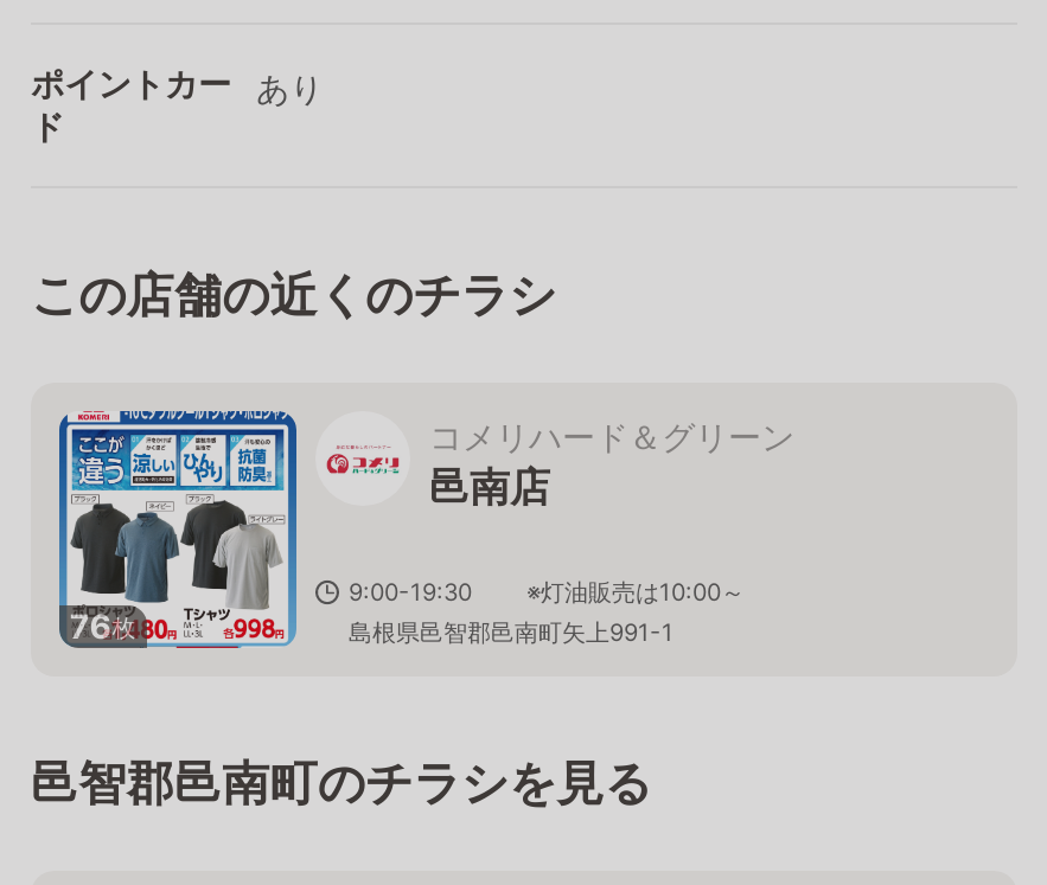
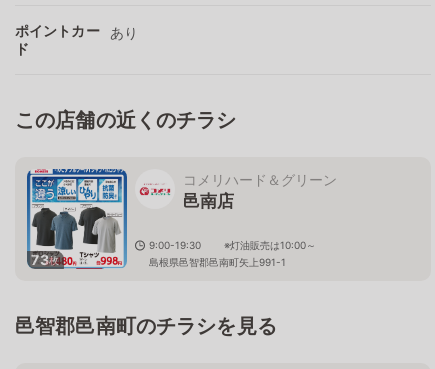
- 76枚
+ 73枚
